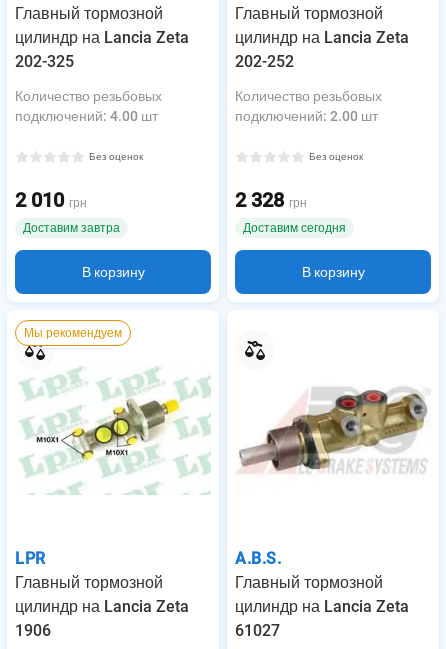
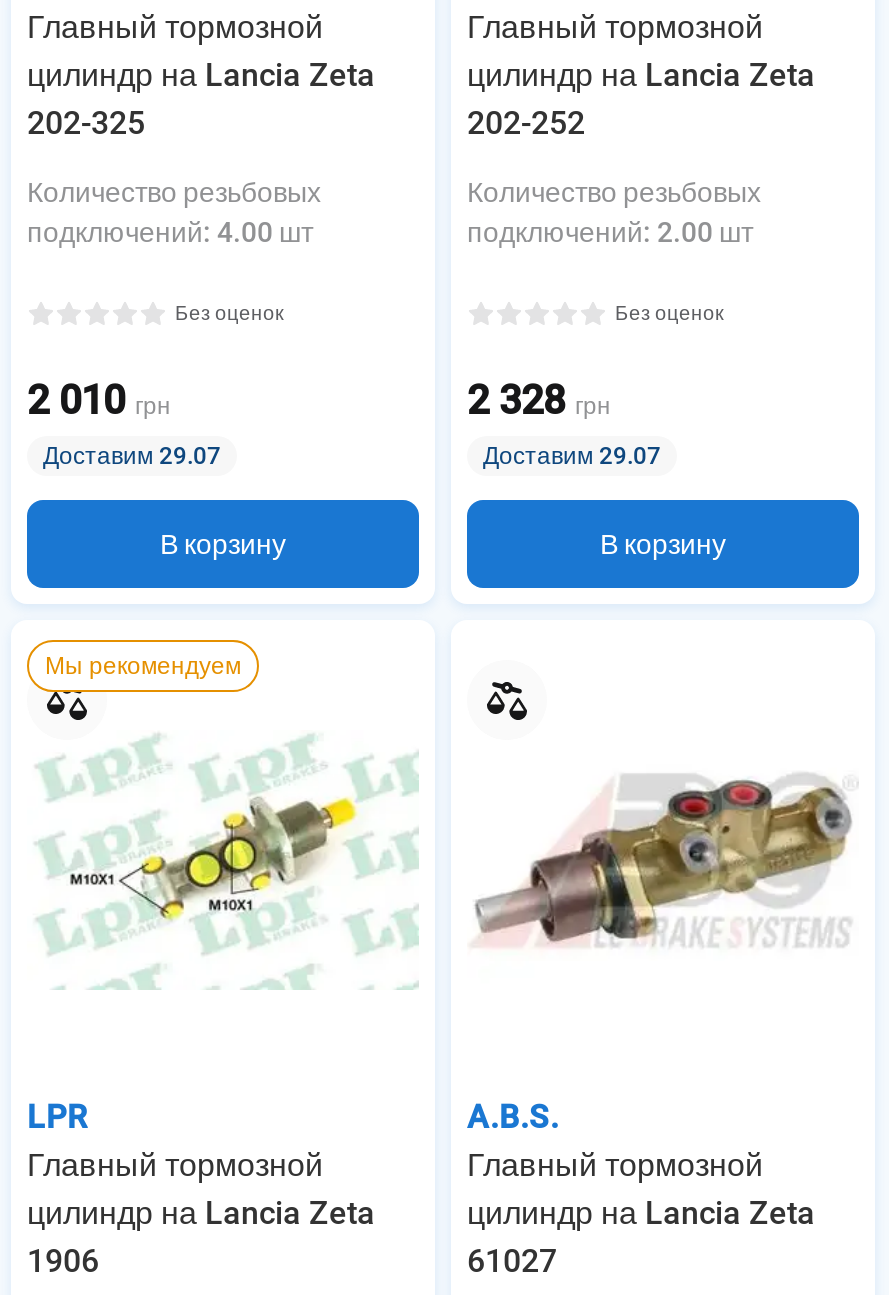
- Доставим завтра
+ Доставим 29.07

- Доставим сегодня
+ Доставим 29.07
